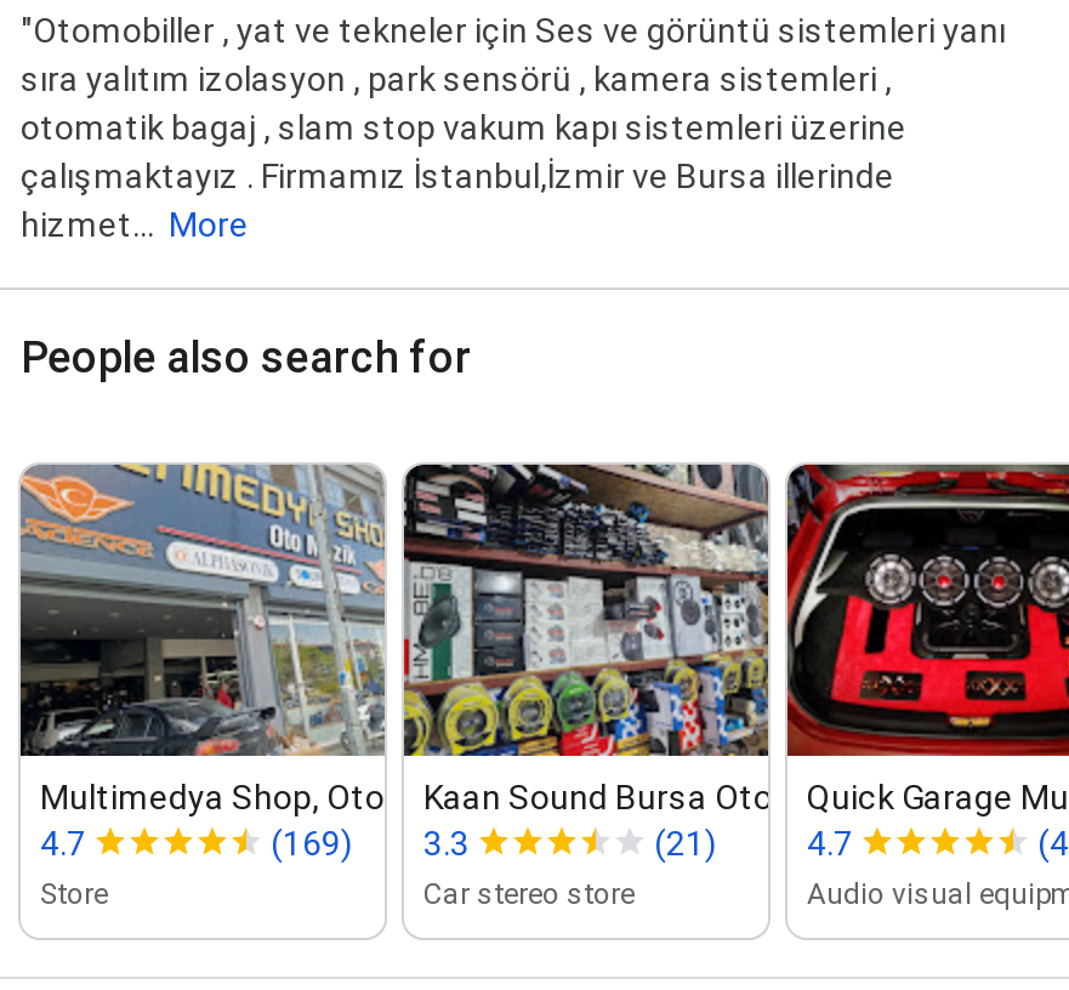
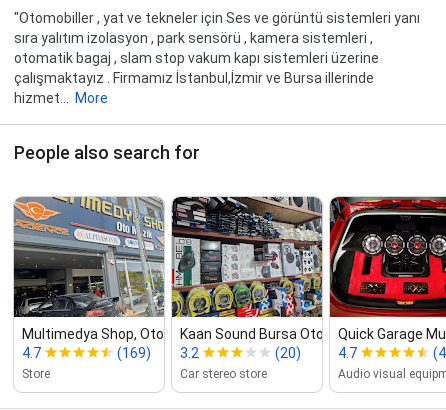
- (169) 3.3
+ (169) 3.2

- (21)
+ (20)
